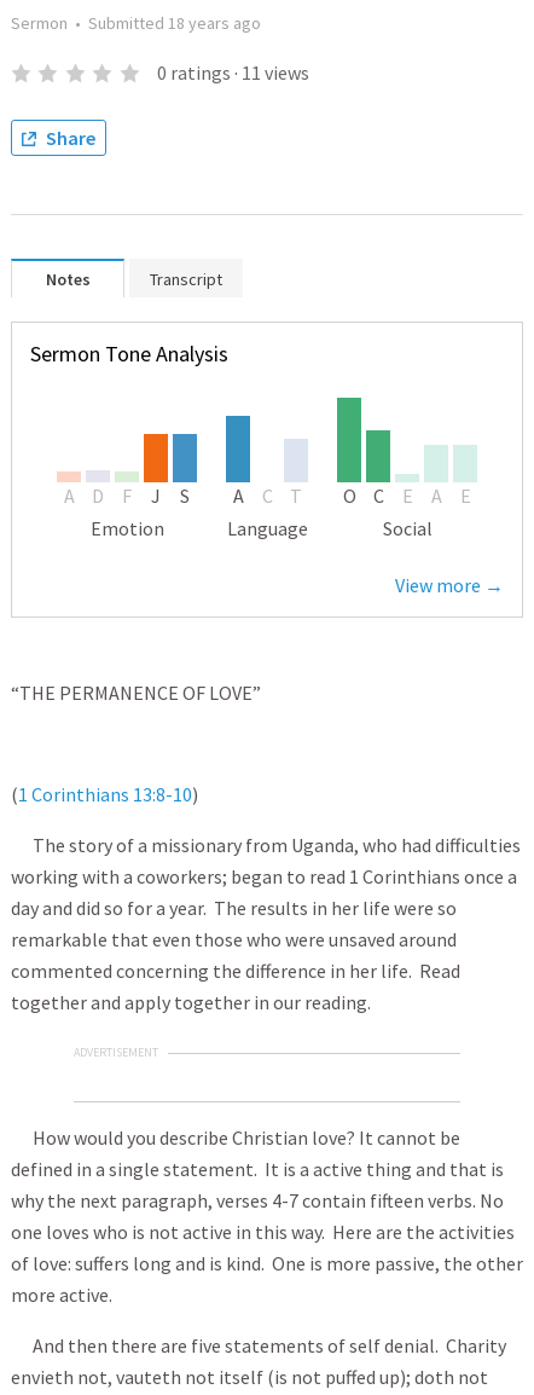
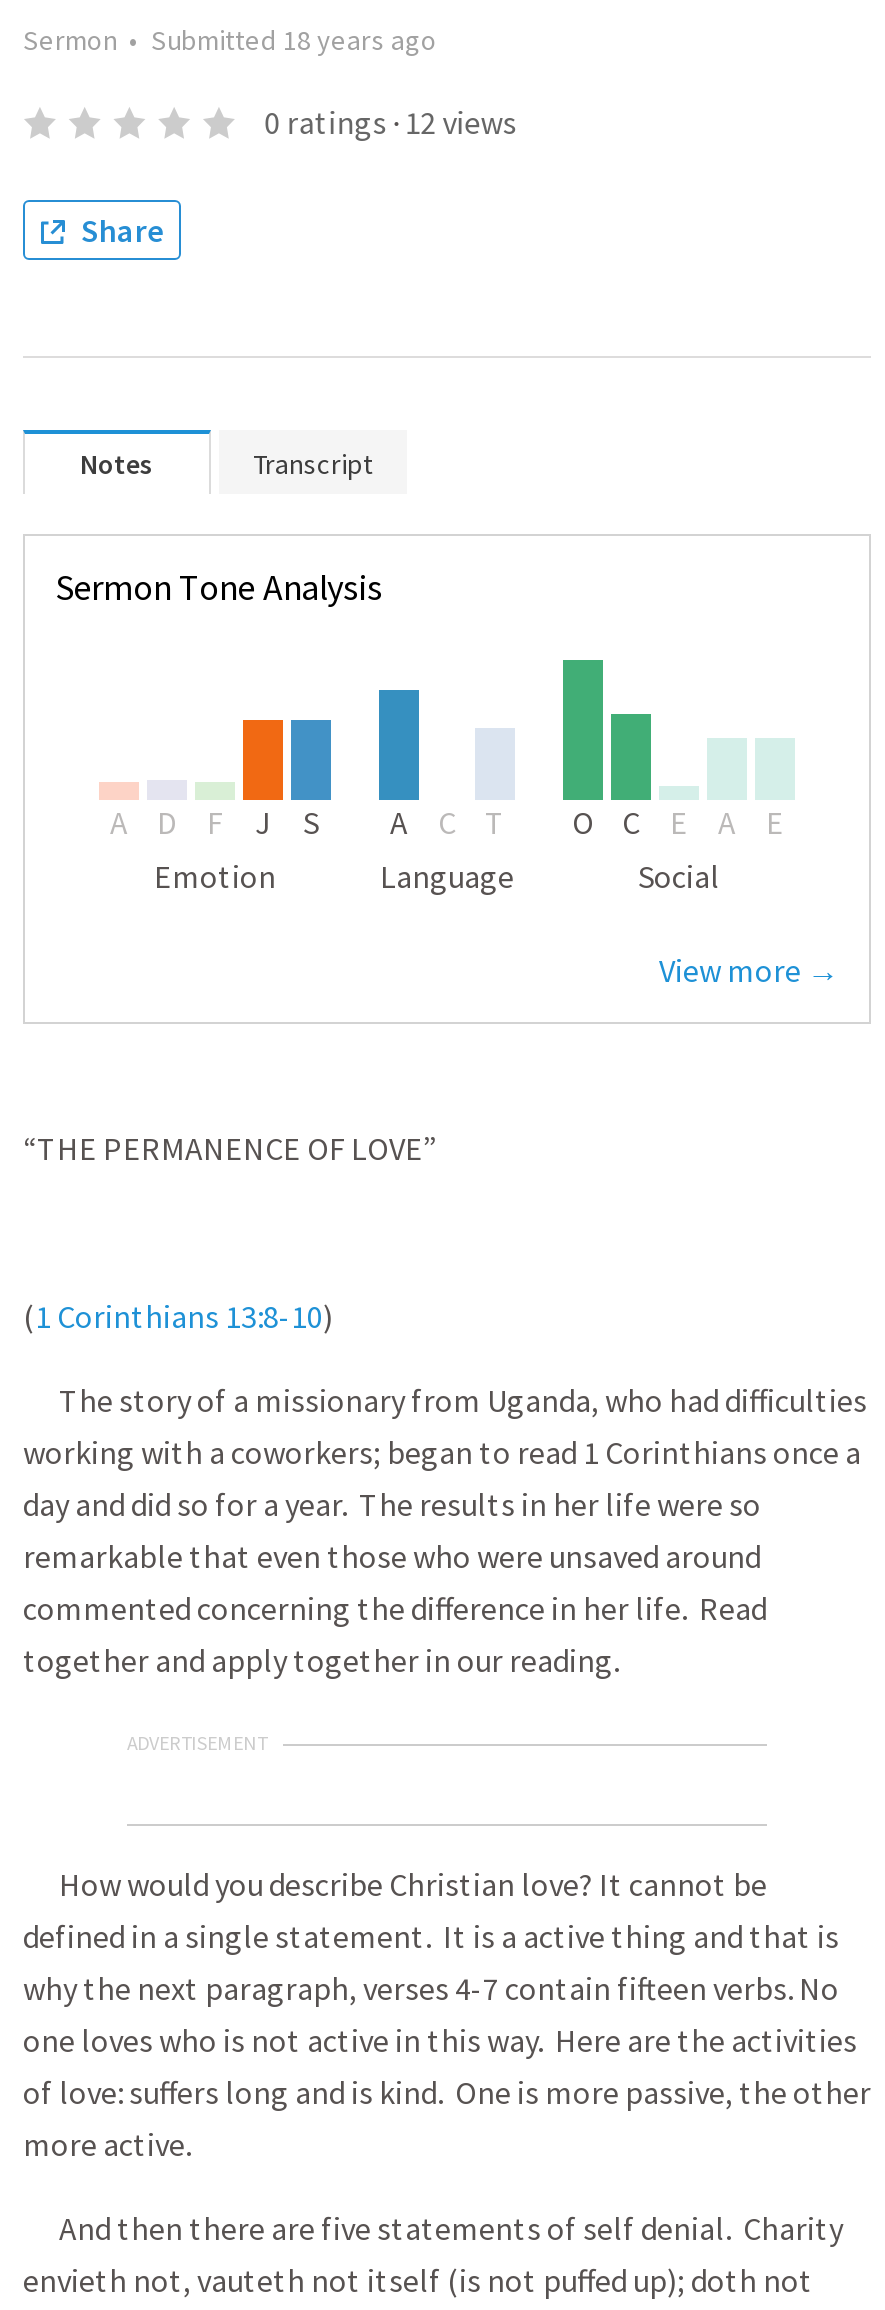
- 0 ratings · 11 views
+ 0 ratings · 12 views
